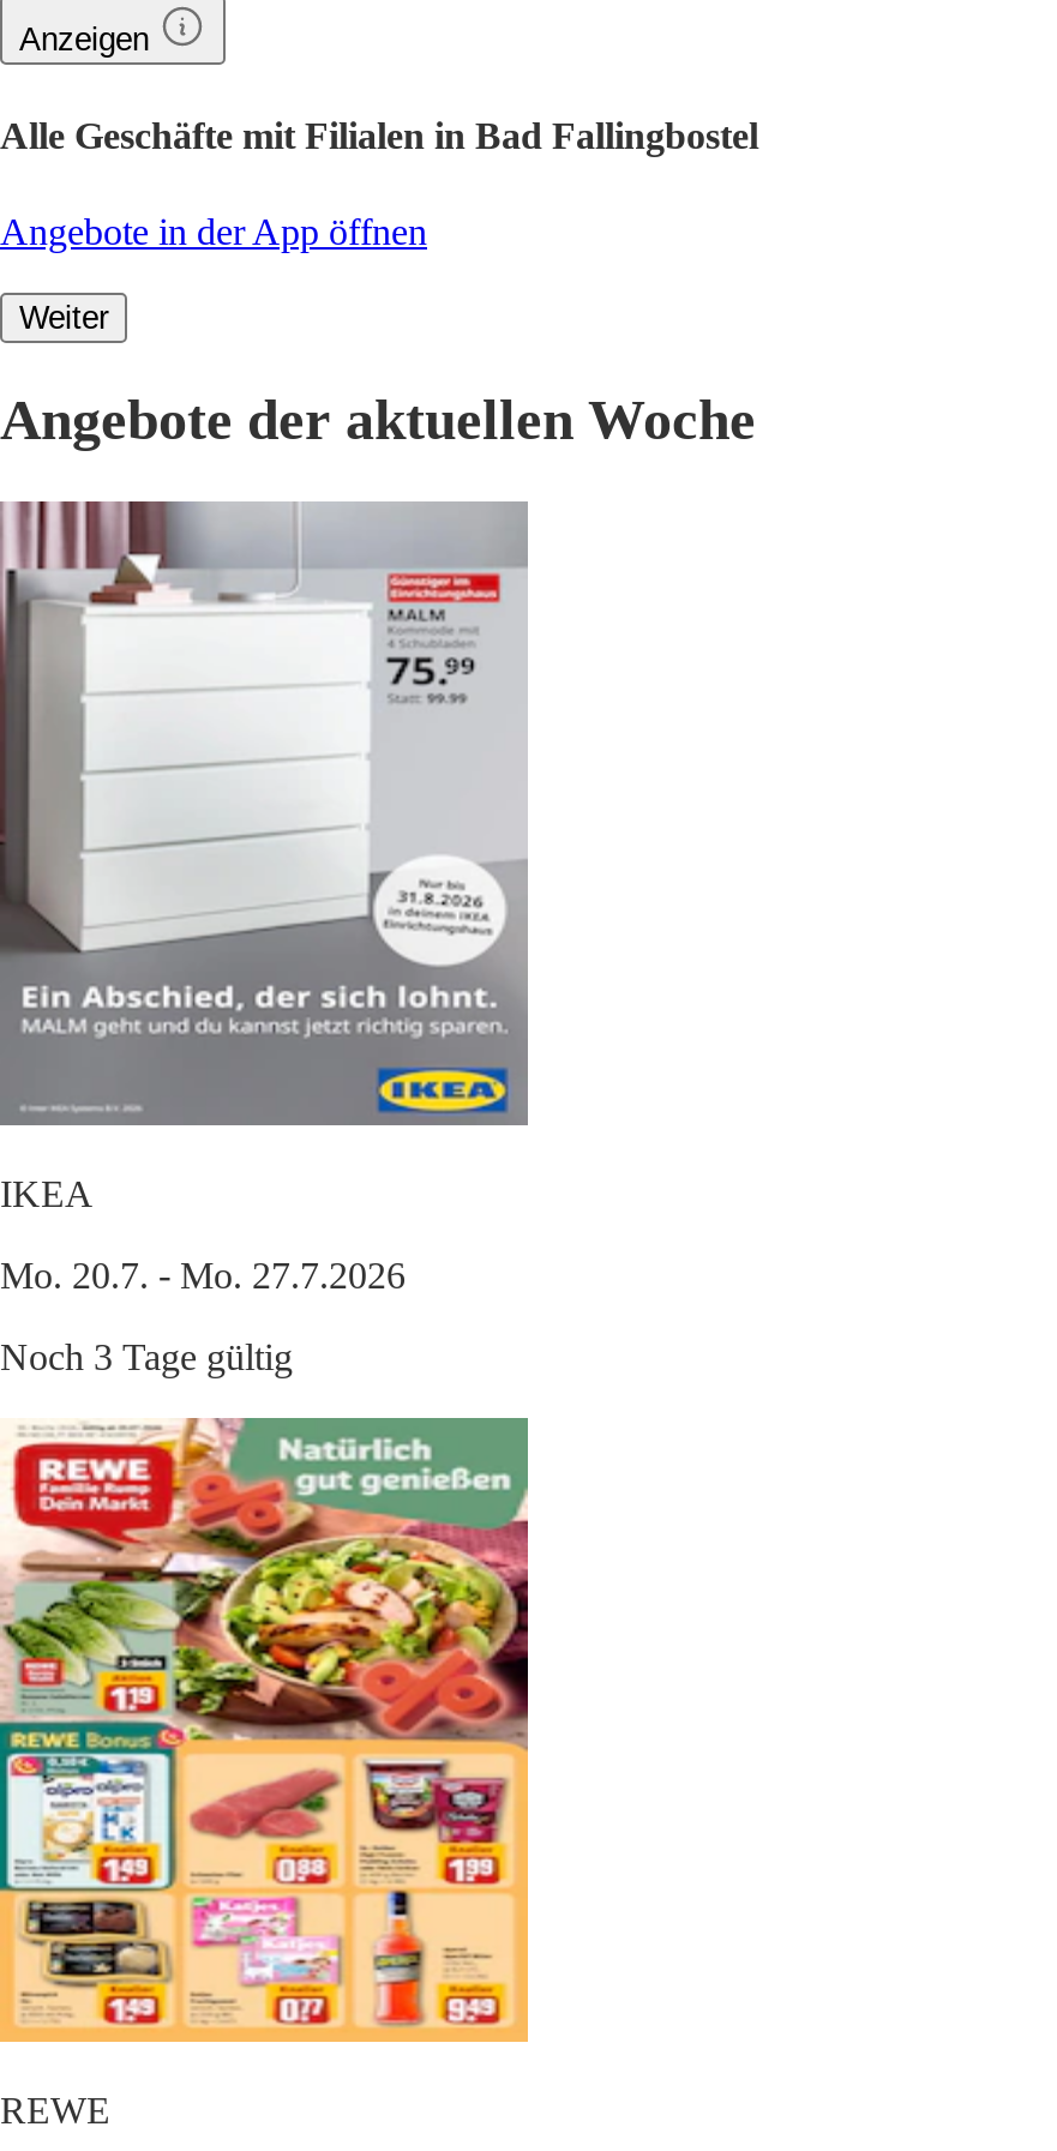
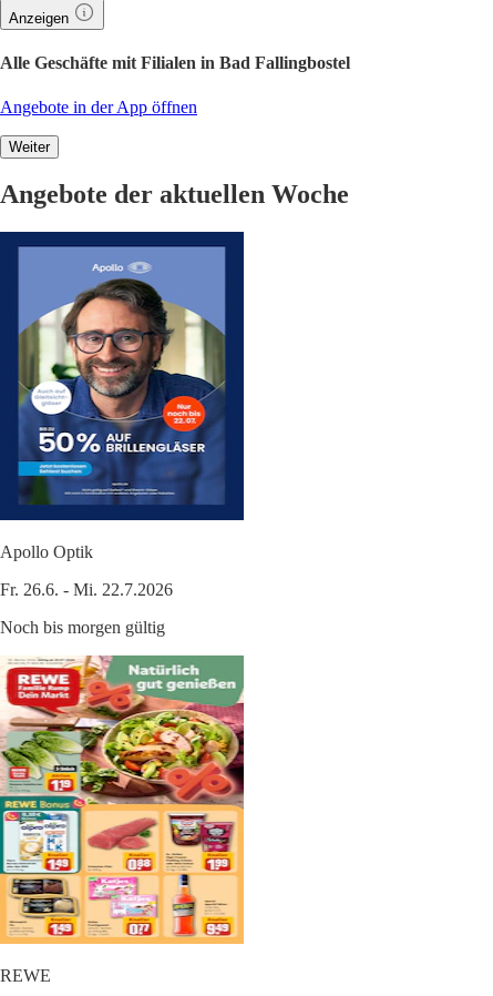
- [image]
- IKEA
+ [image]
+ Apollo Optik

- Mo. 20.7. - Mo. 27.7.2026
+ Fr. 26.6. - Mi. 22.7.2026

- Noch 3 Tage gültig
+ Noch bis morgen gültig
